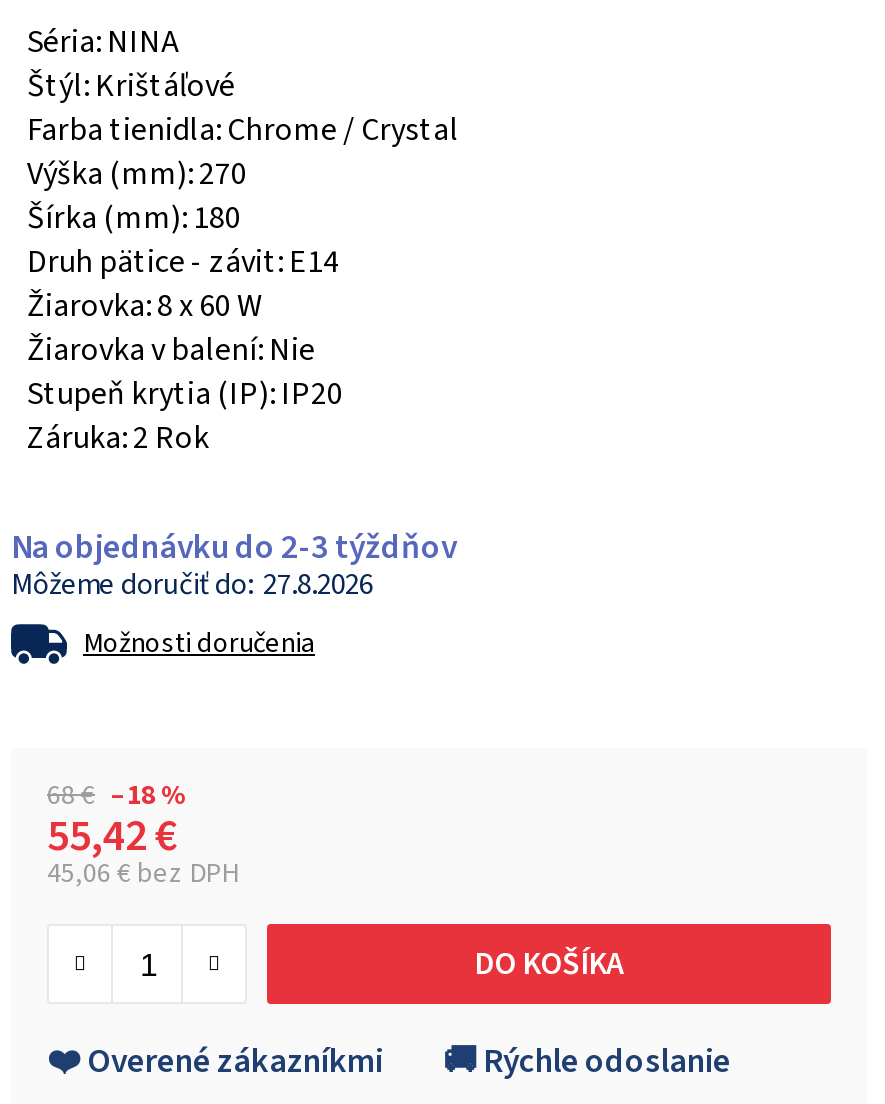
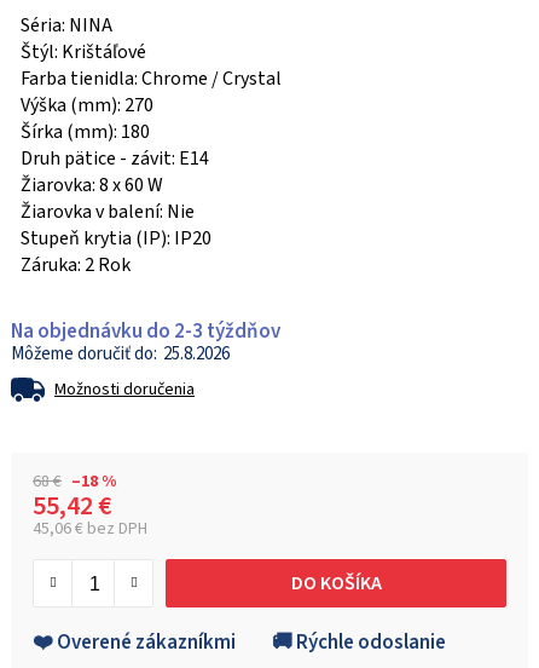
- 27.8.2026
+ 25.8.2026
